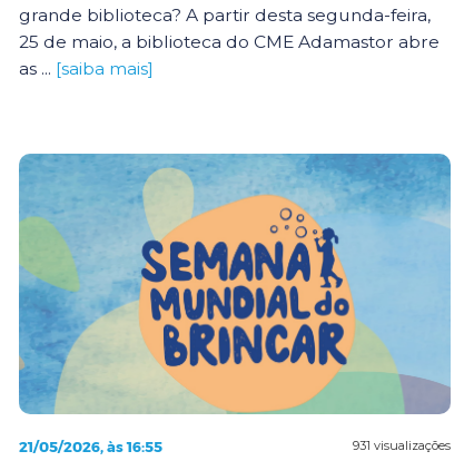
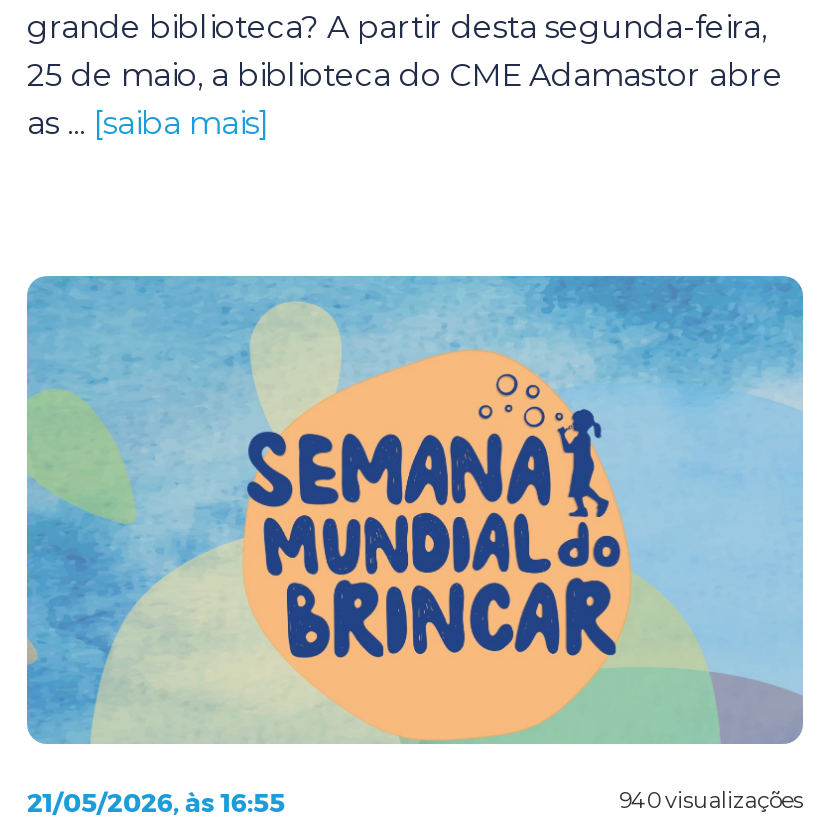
- 931 visualizações
+ 940 visualizações
